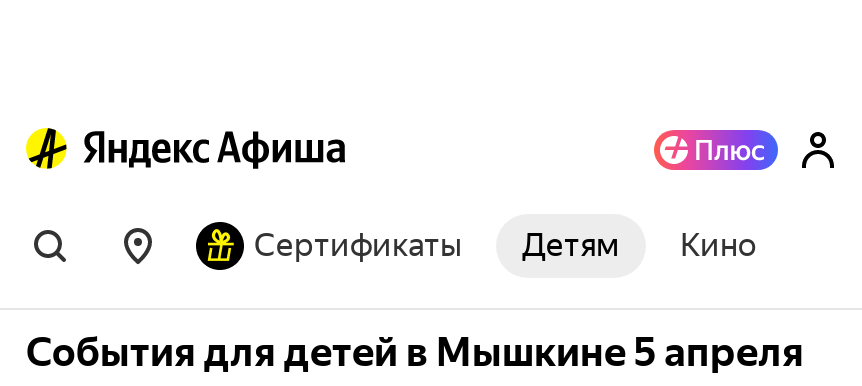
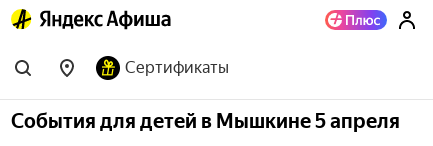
- Детям
- Кино
